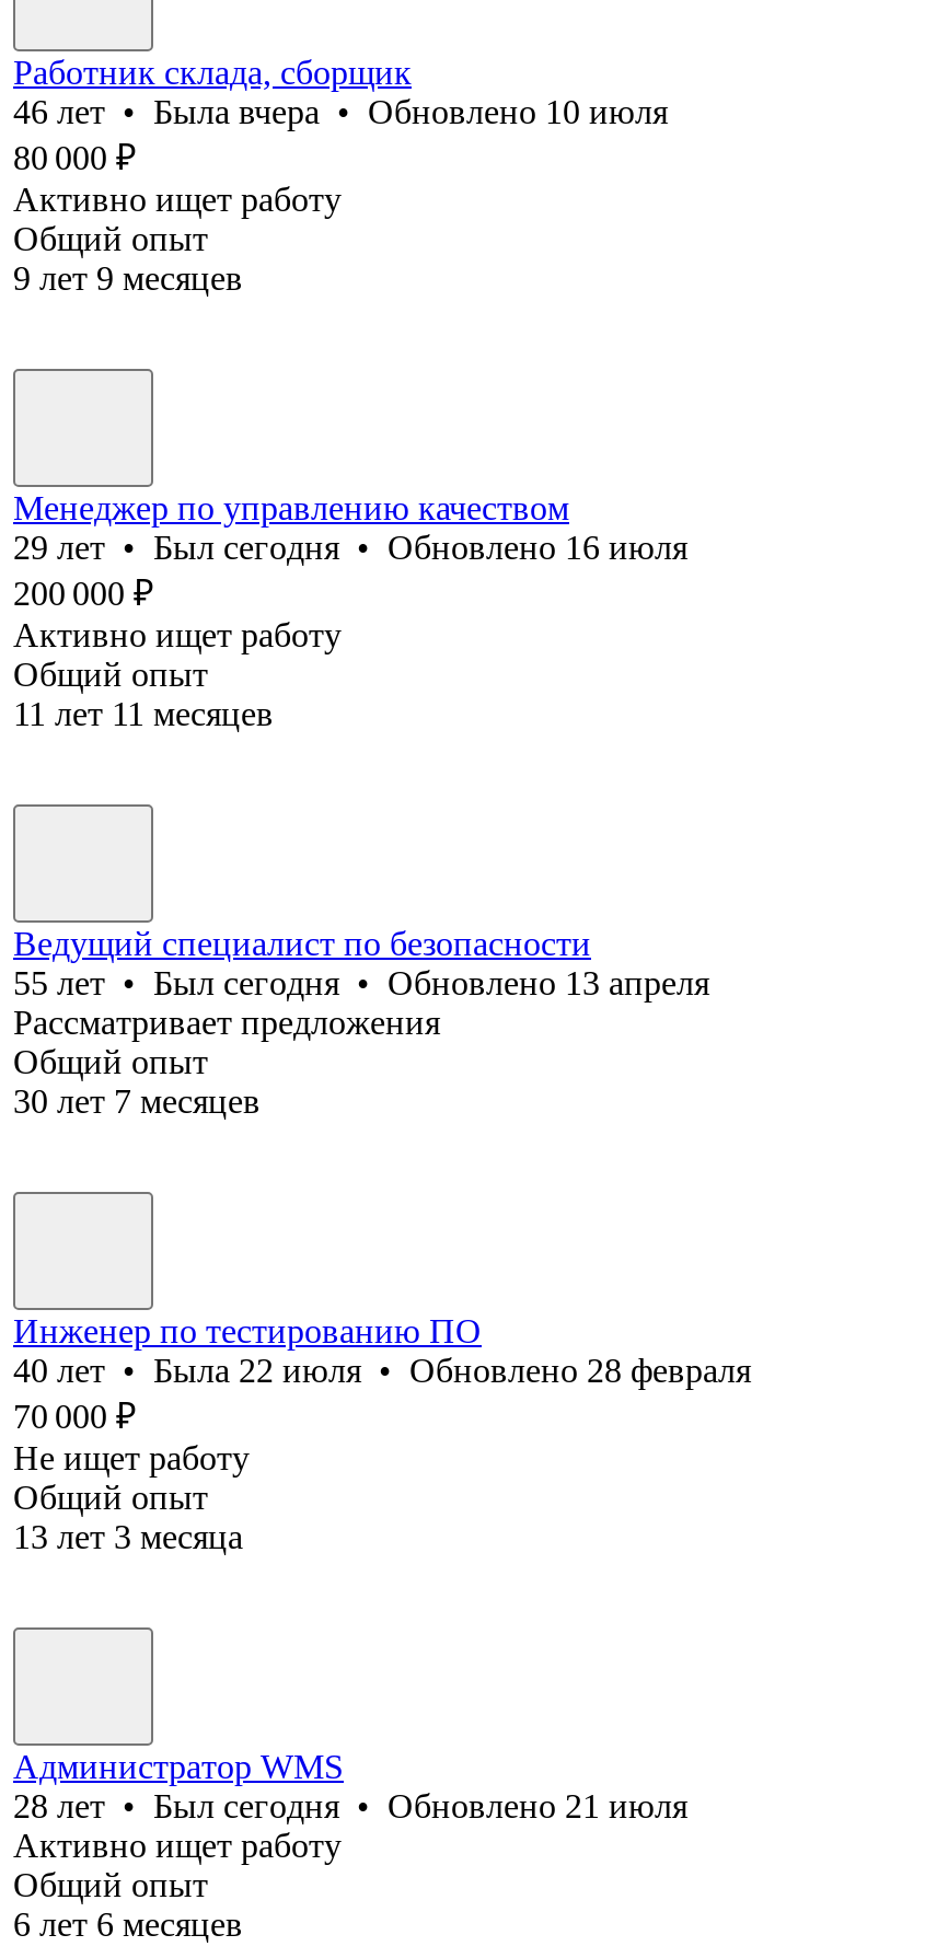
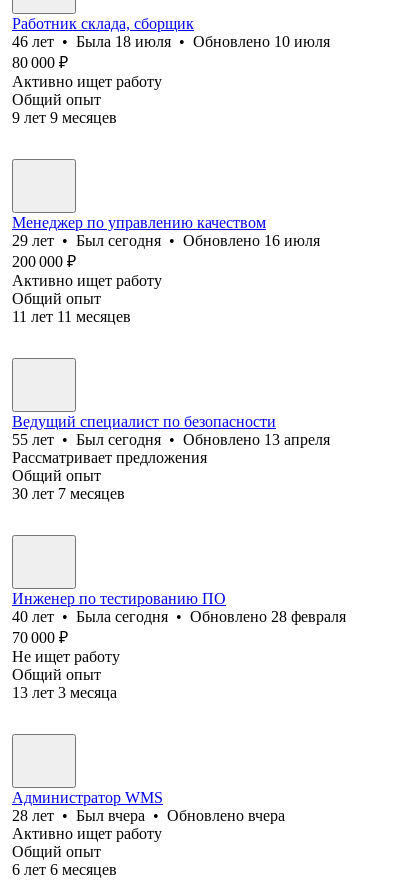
- 46 лет • Была вчера • Обновлено 10 июля
+ 46 лет • Была 18 июля • Обновлено 10 июля

- 40 лет • Была 22 июля • Обновлено 28 февраля
+ 40 лет • Была сегодня • Обновлено 28 февраля

- 28 лет • Был сегодня • Обновлено 21 июля
+ 28 лет • Был вчера • Обновлено вчера
